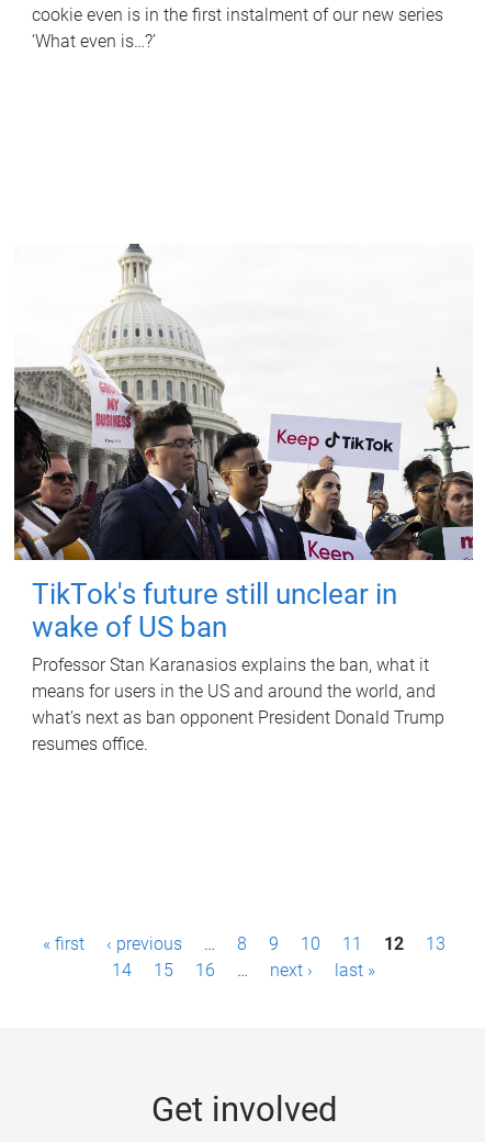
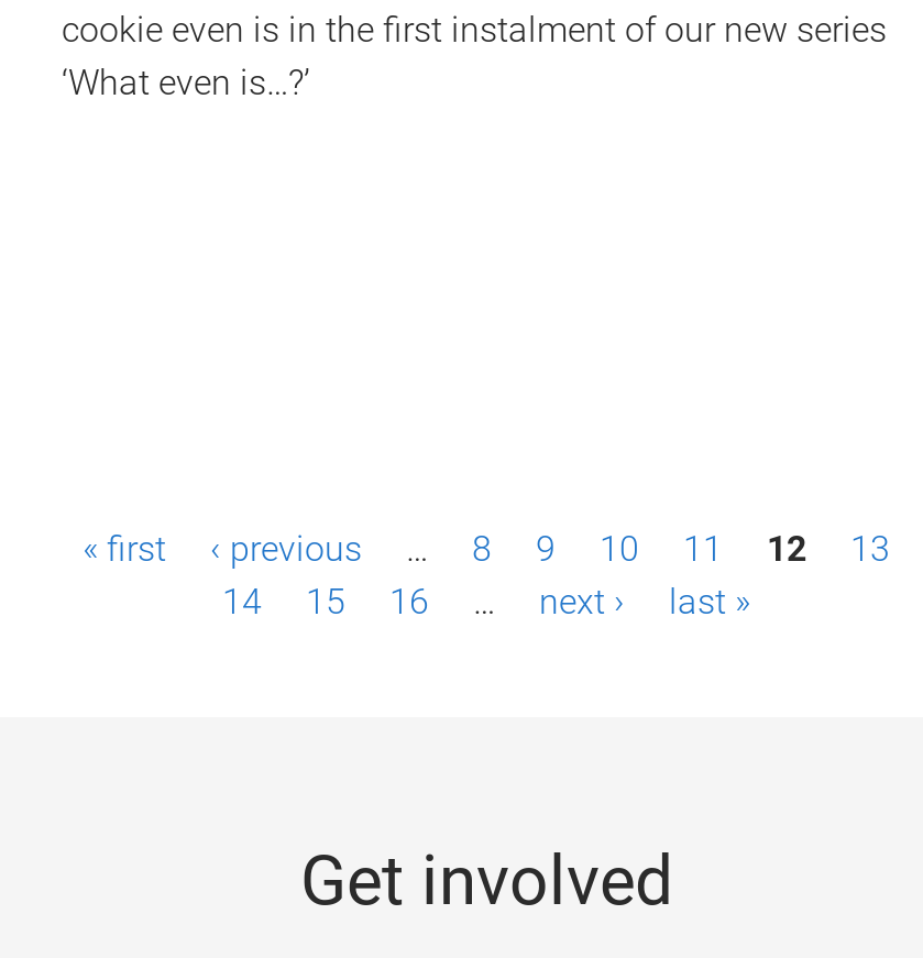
- [image]
- TikTok's future still unclear in
- wake of US ban
- Professor Stan Karanasios explains the ban, what it
- means for users in the US and around the world, and
- what’s next as ban opponent President Donald Trump
- resumes office.
